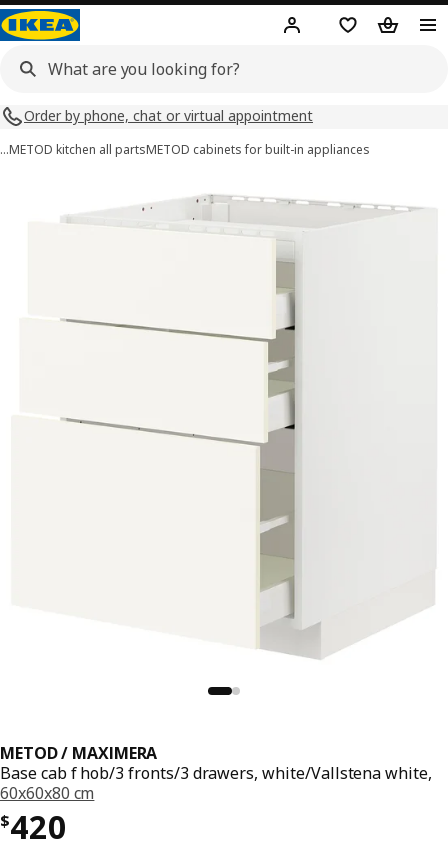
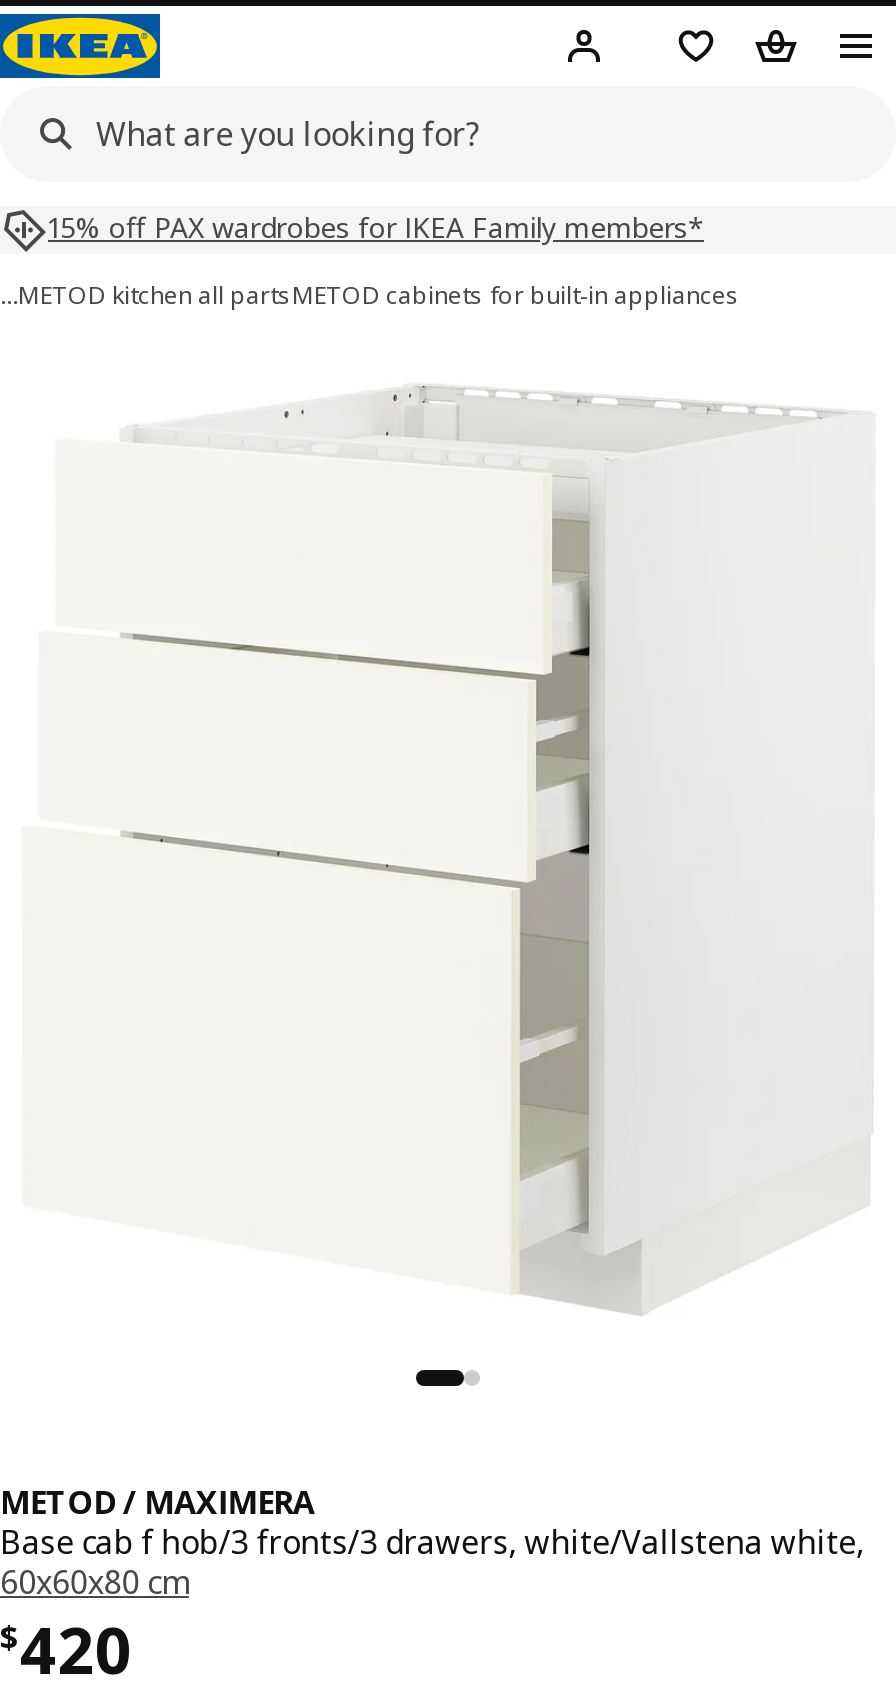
- Order by phone, chat or virtual appointment
+ 15% off PAX wardrobes for IKEA Family members*
